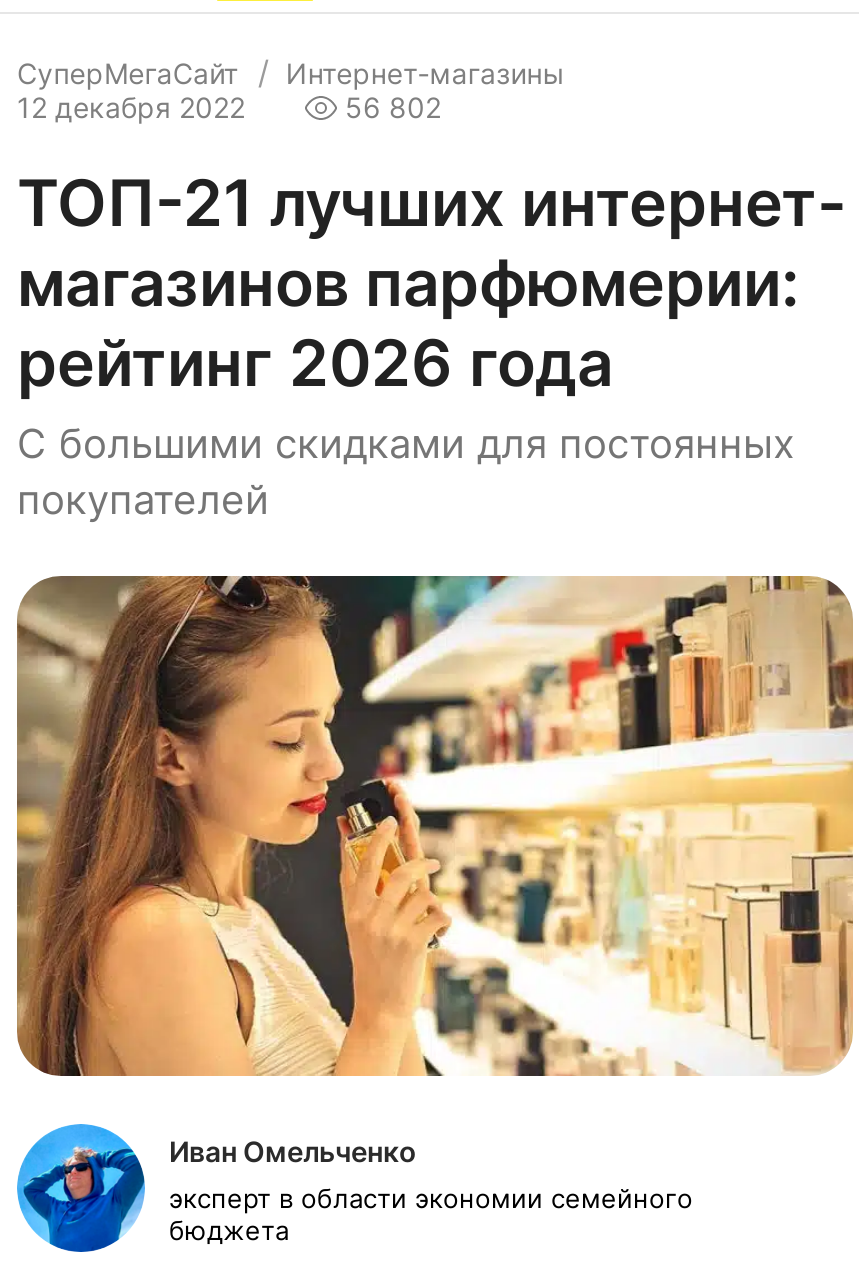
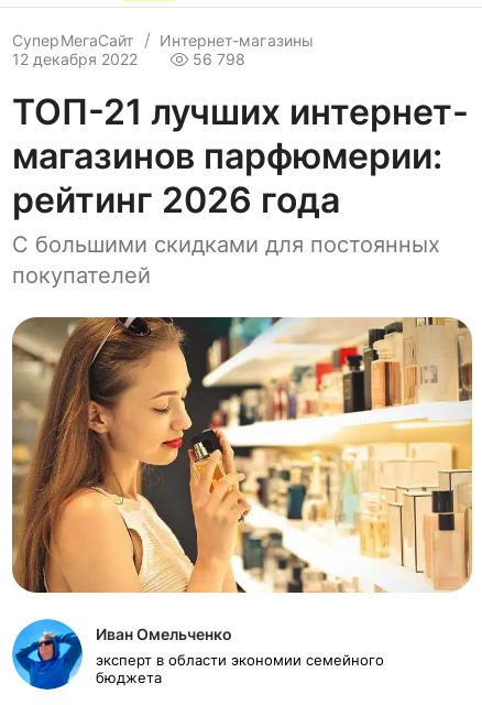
- 56 802
+ 56 798
